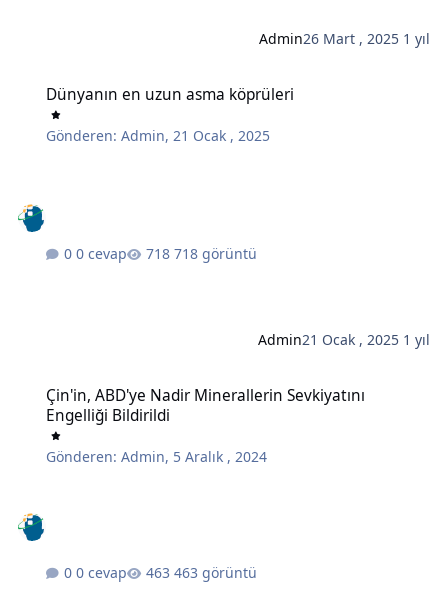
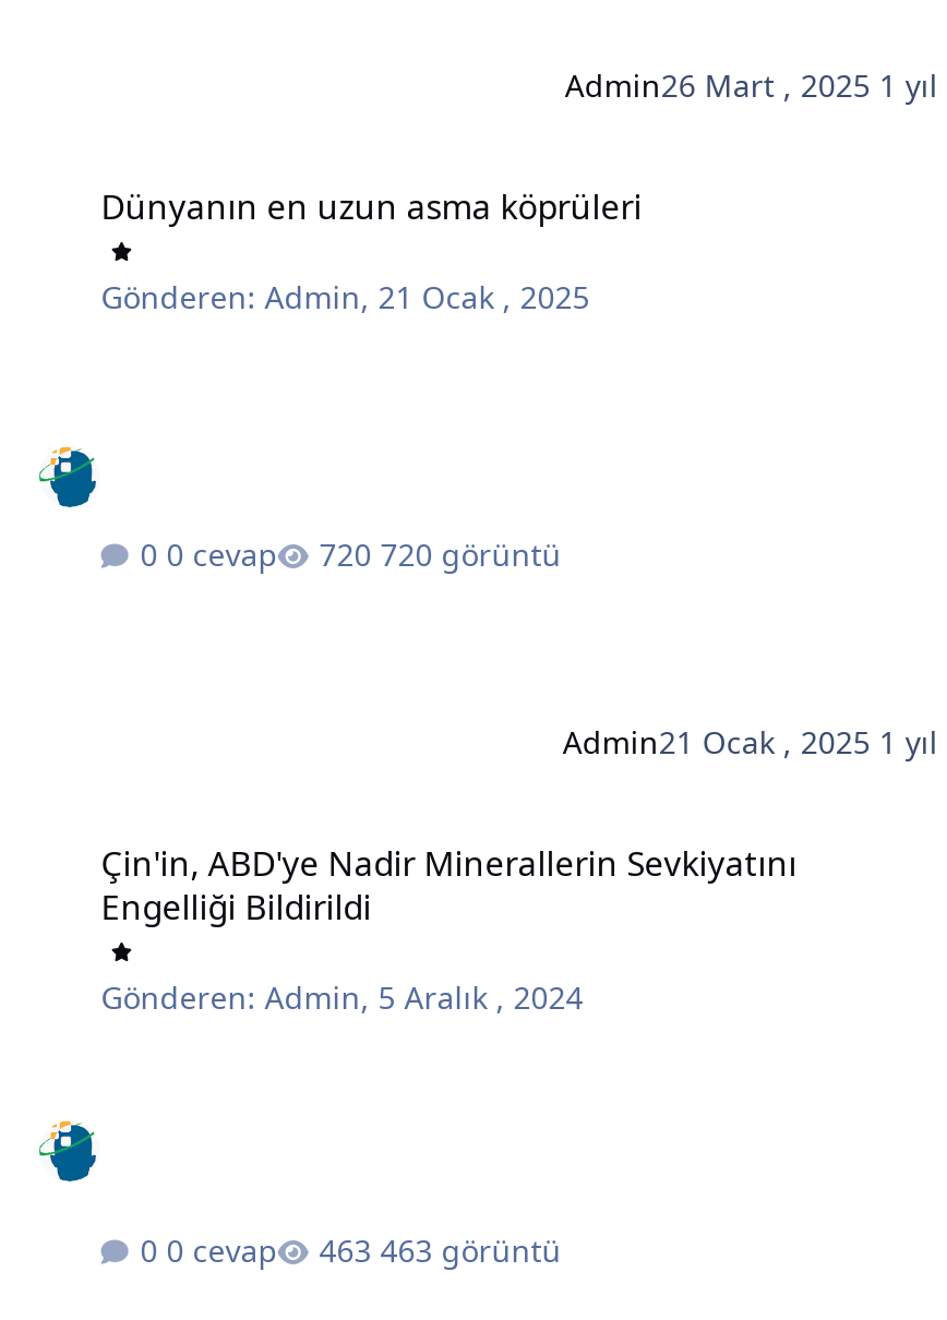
- 718 görüntü
+ 720 görüntü
